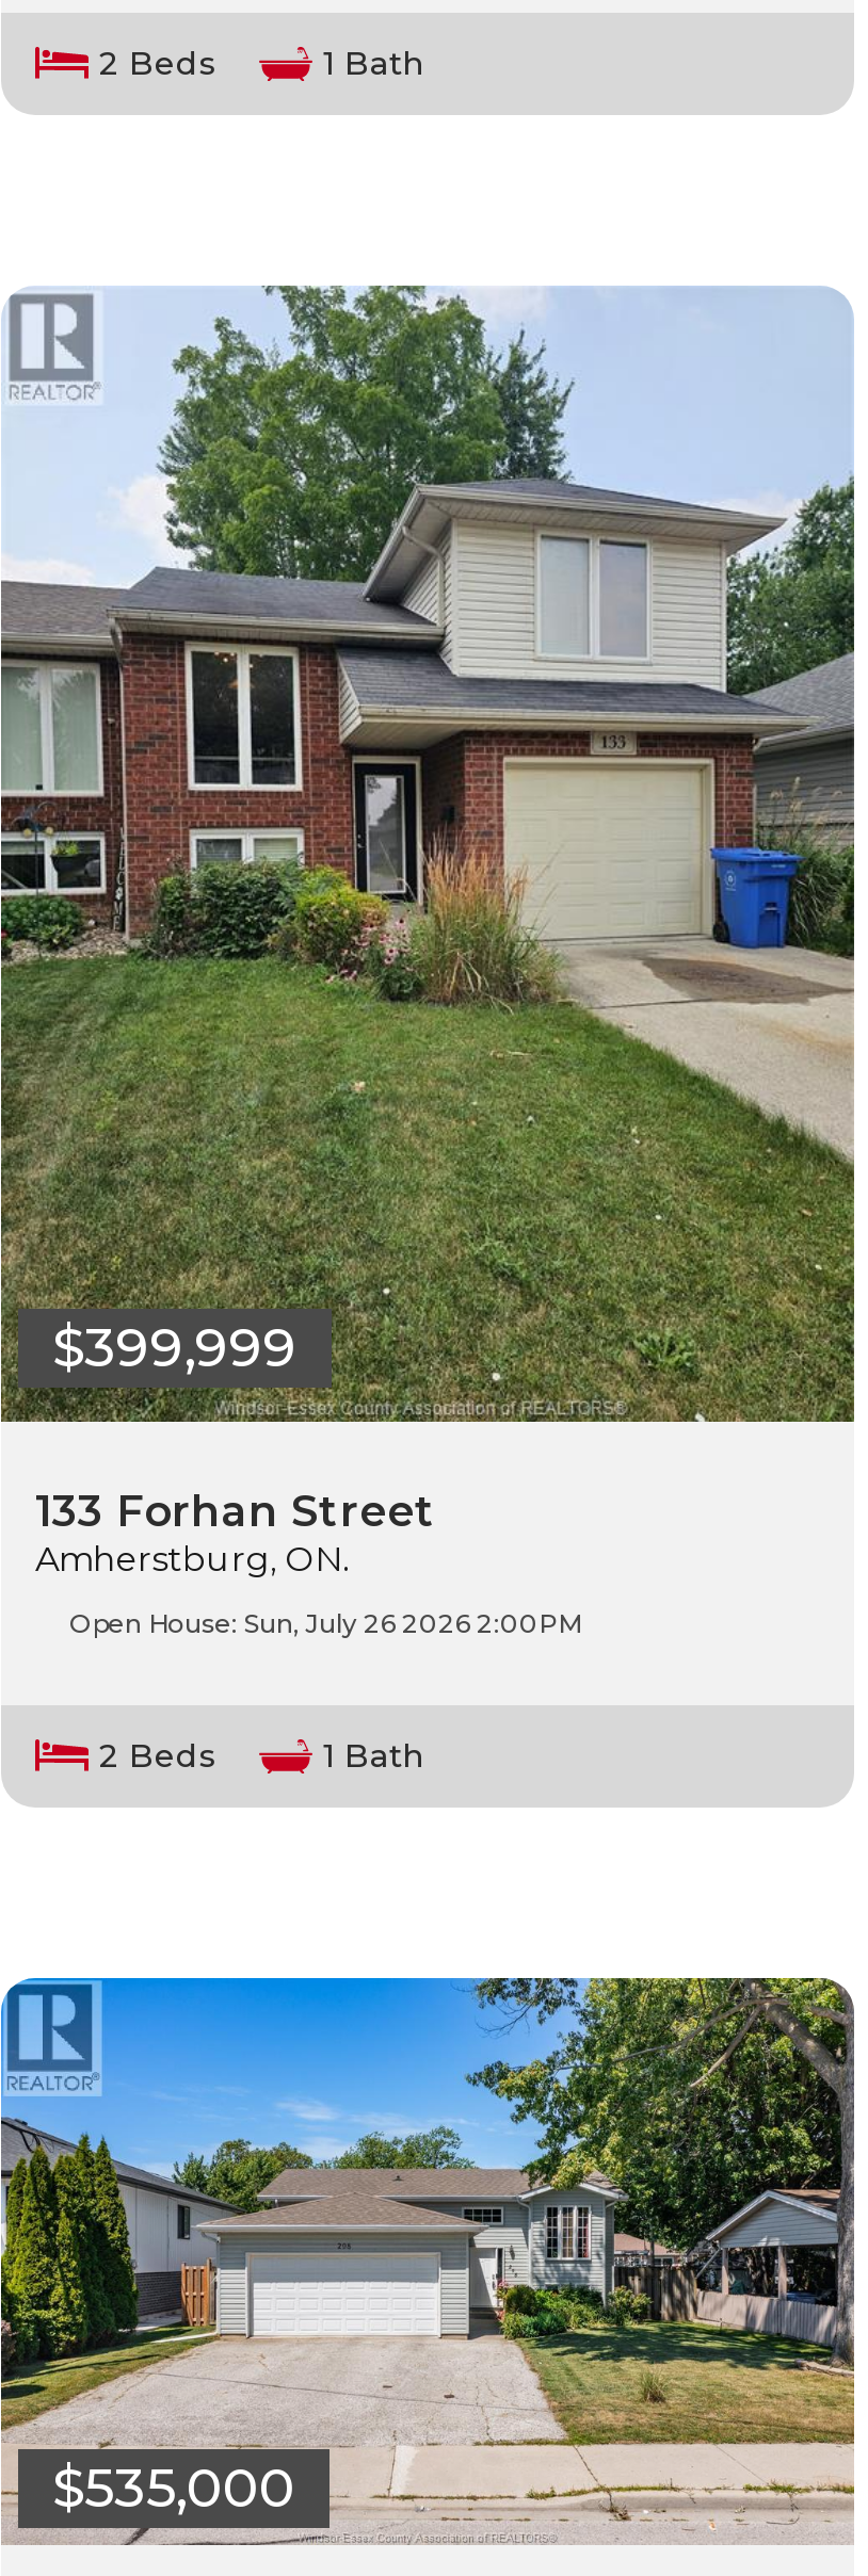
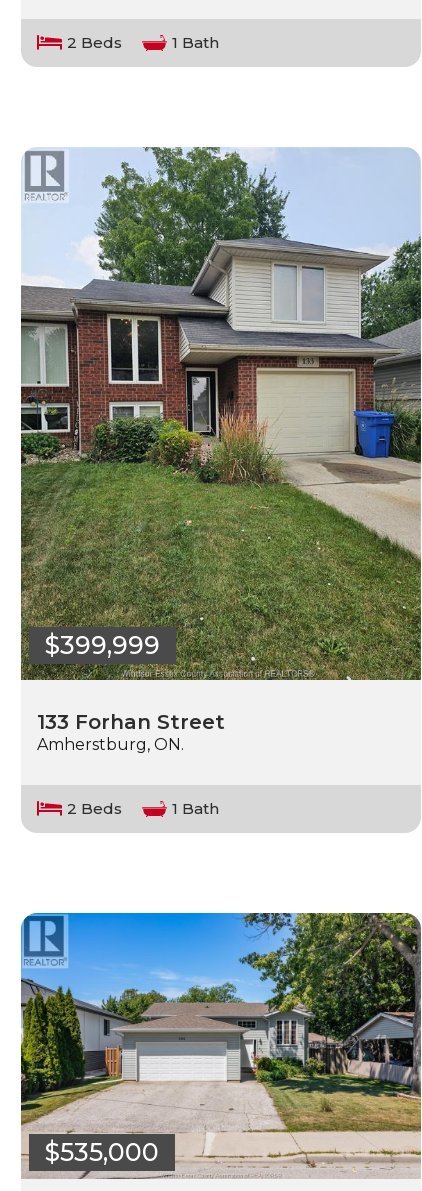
- Open House: Sun, July 26 2026 2:00PM
